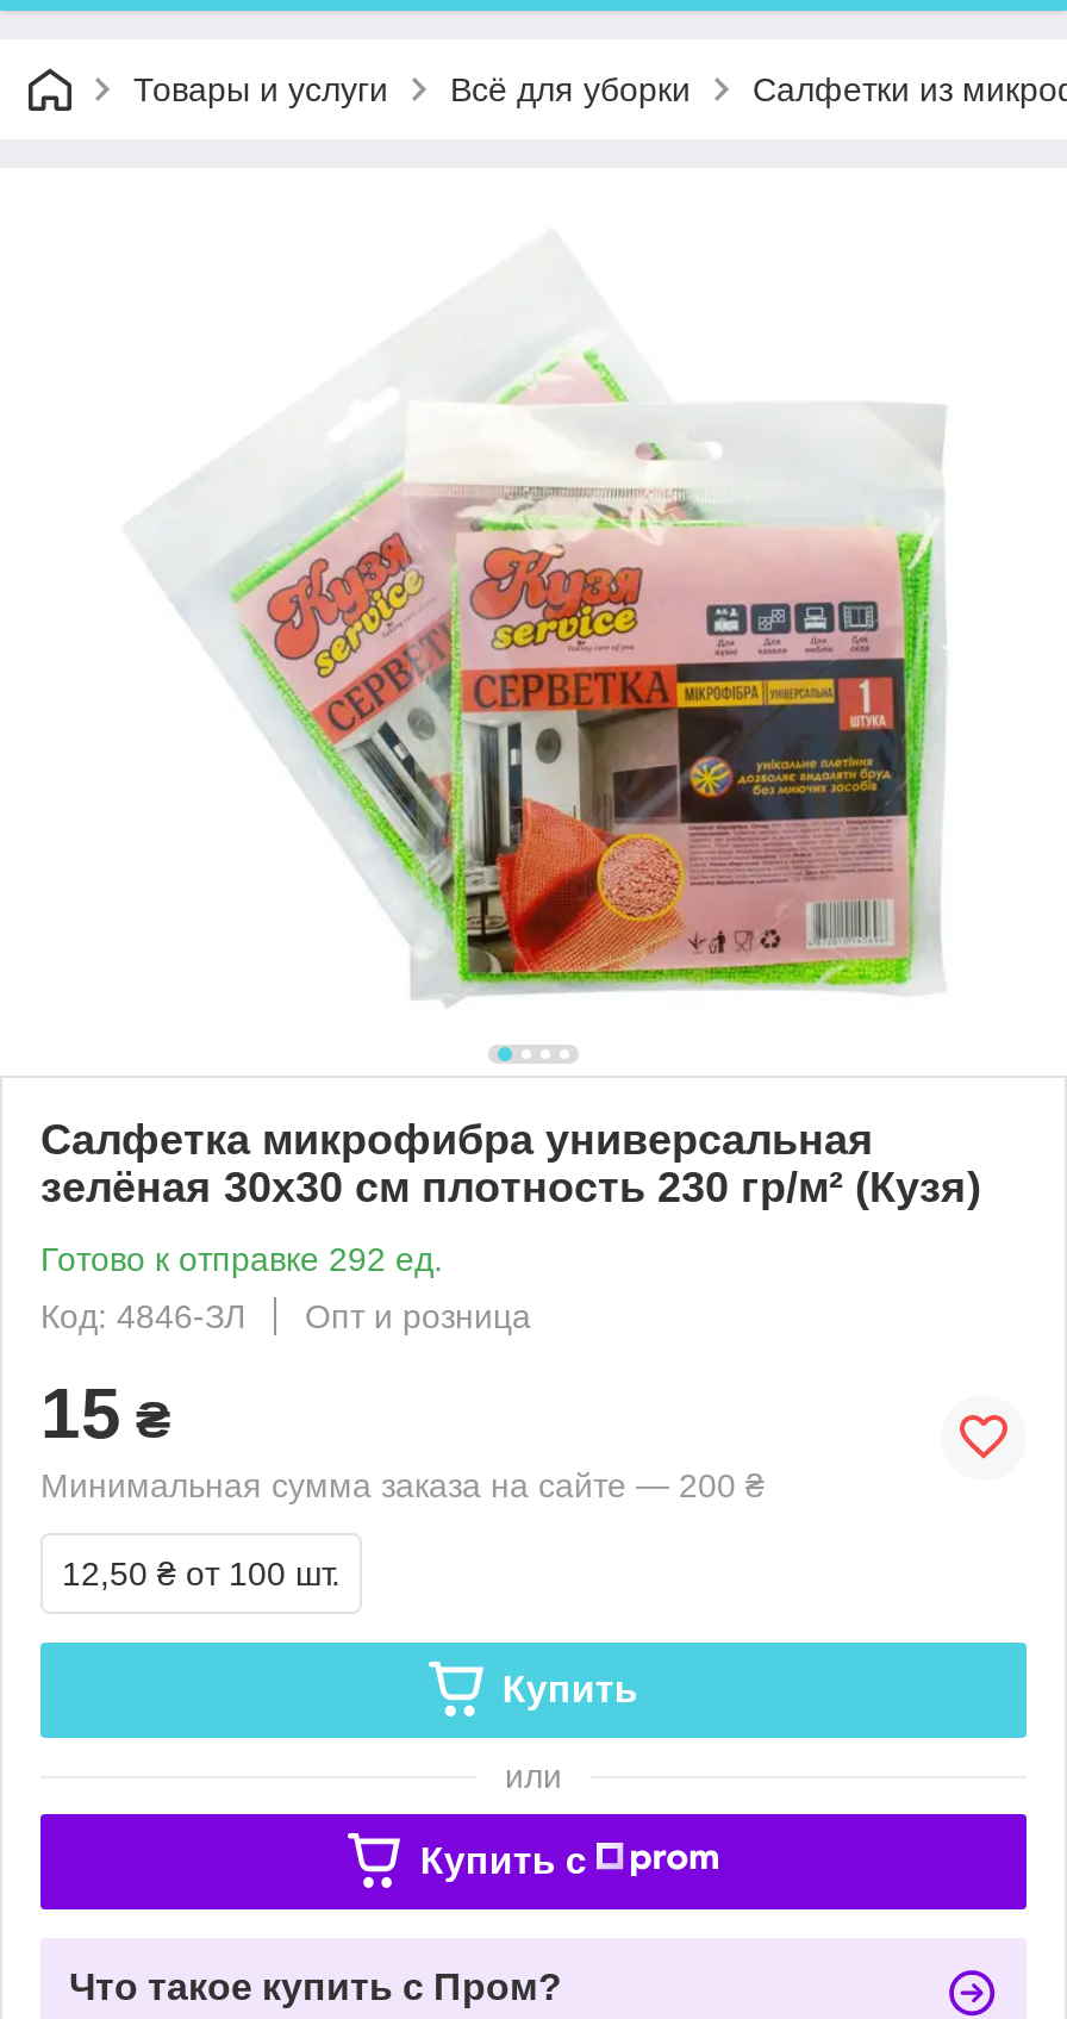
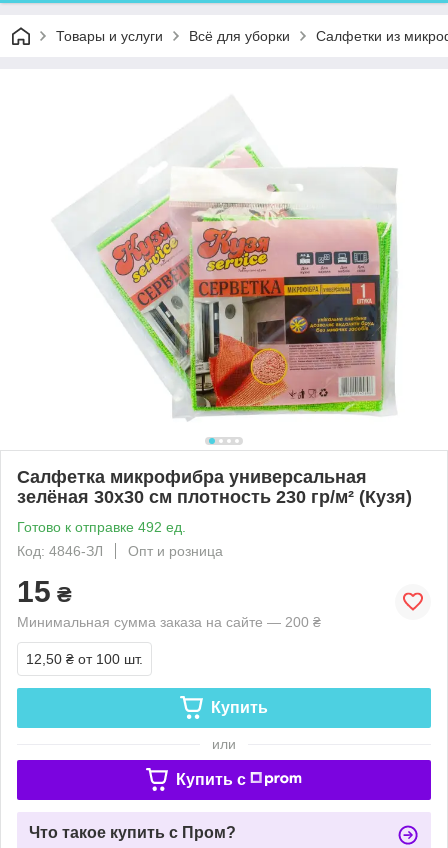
- Готово к отправке 292 ед.
+ Готово к отправке 492 ед.
